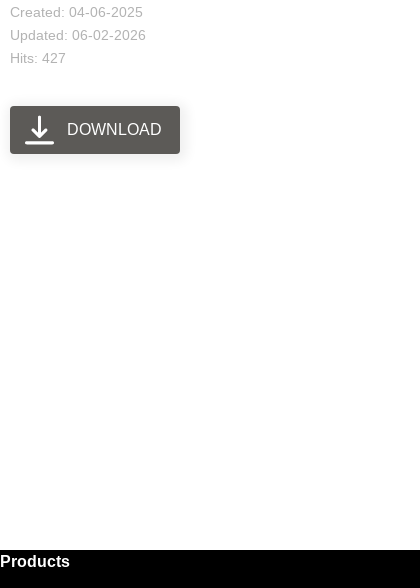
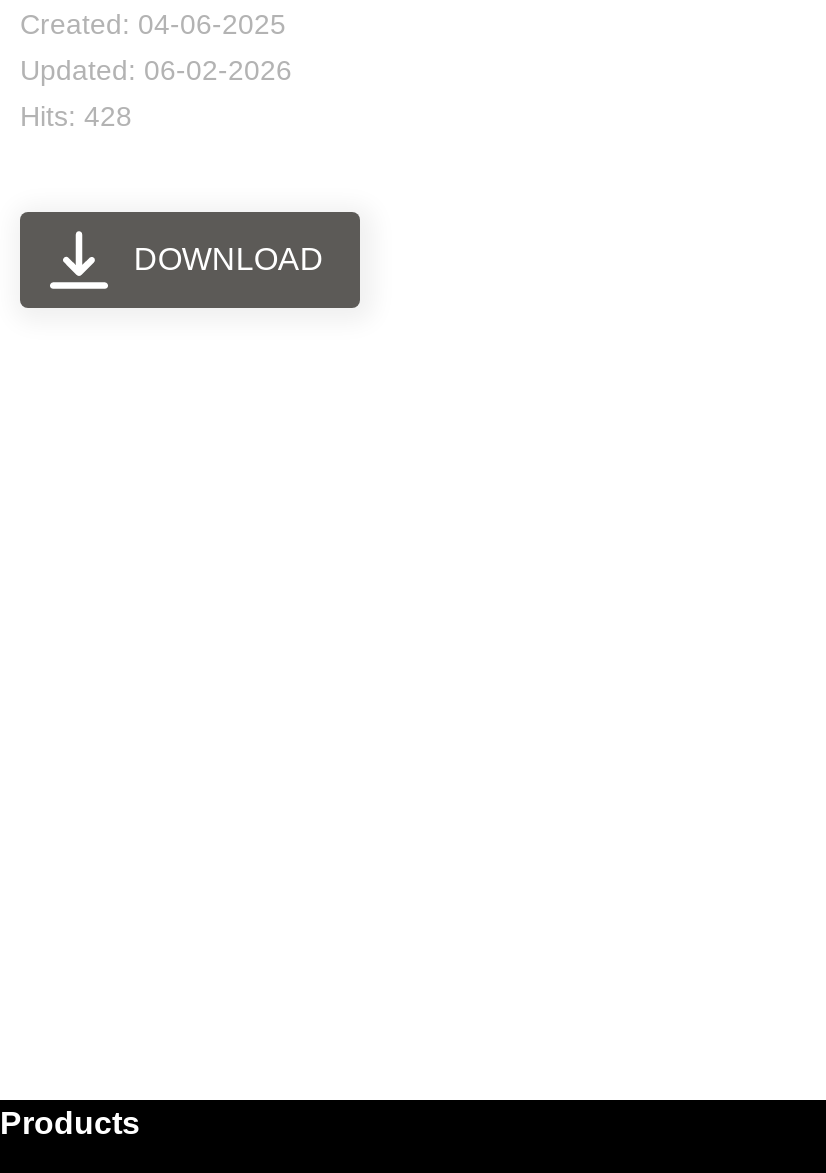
- Hits: 427
+ Hits: 428
